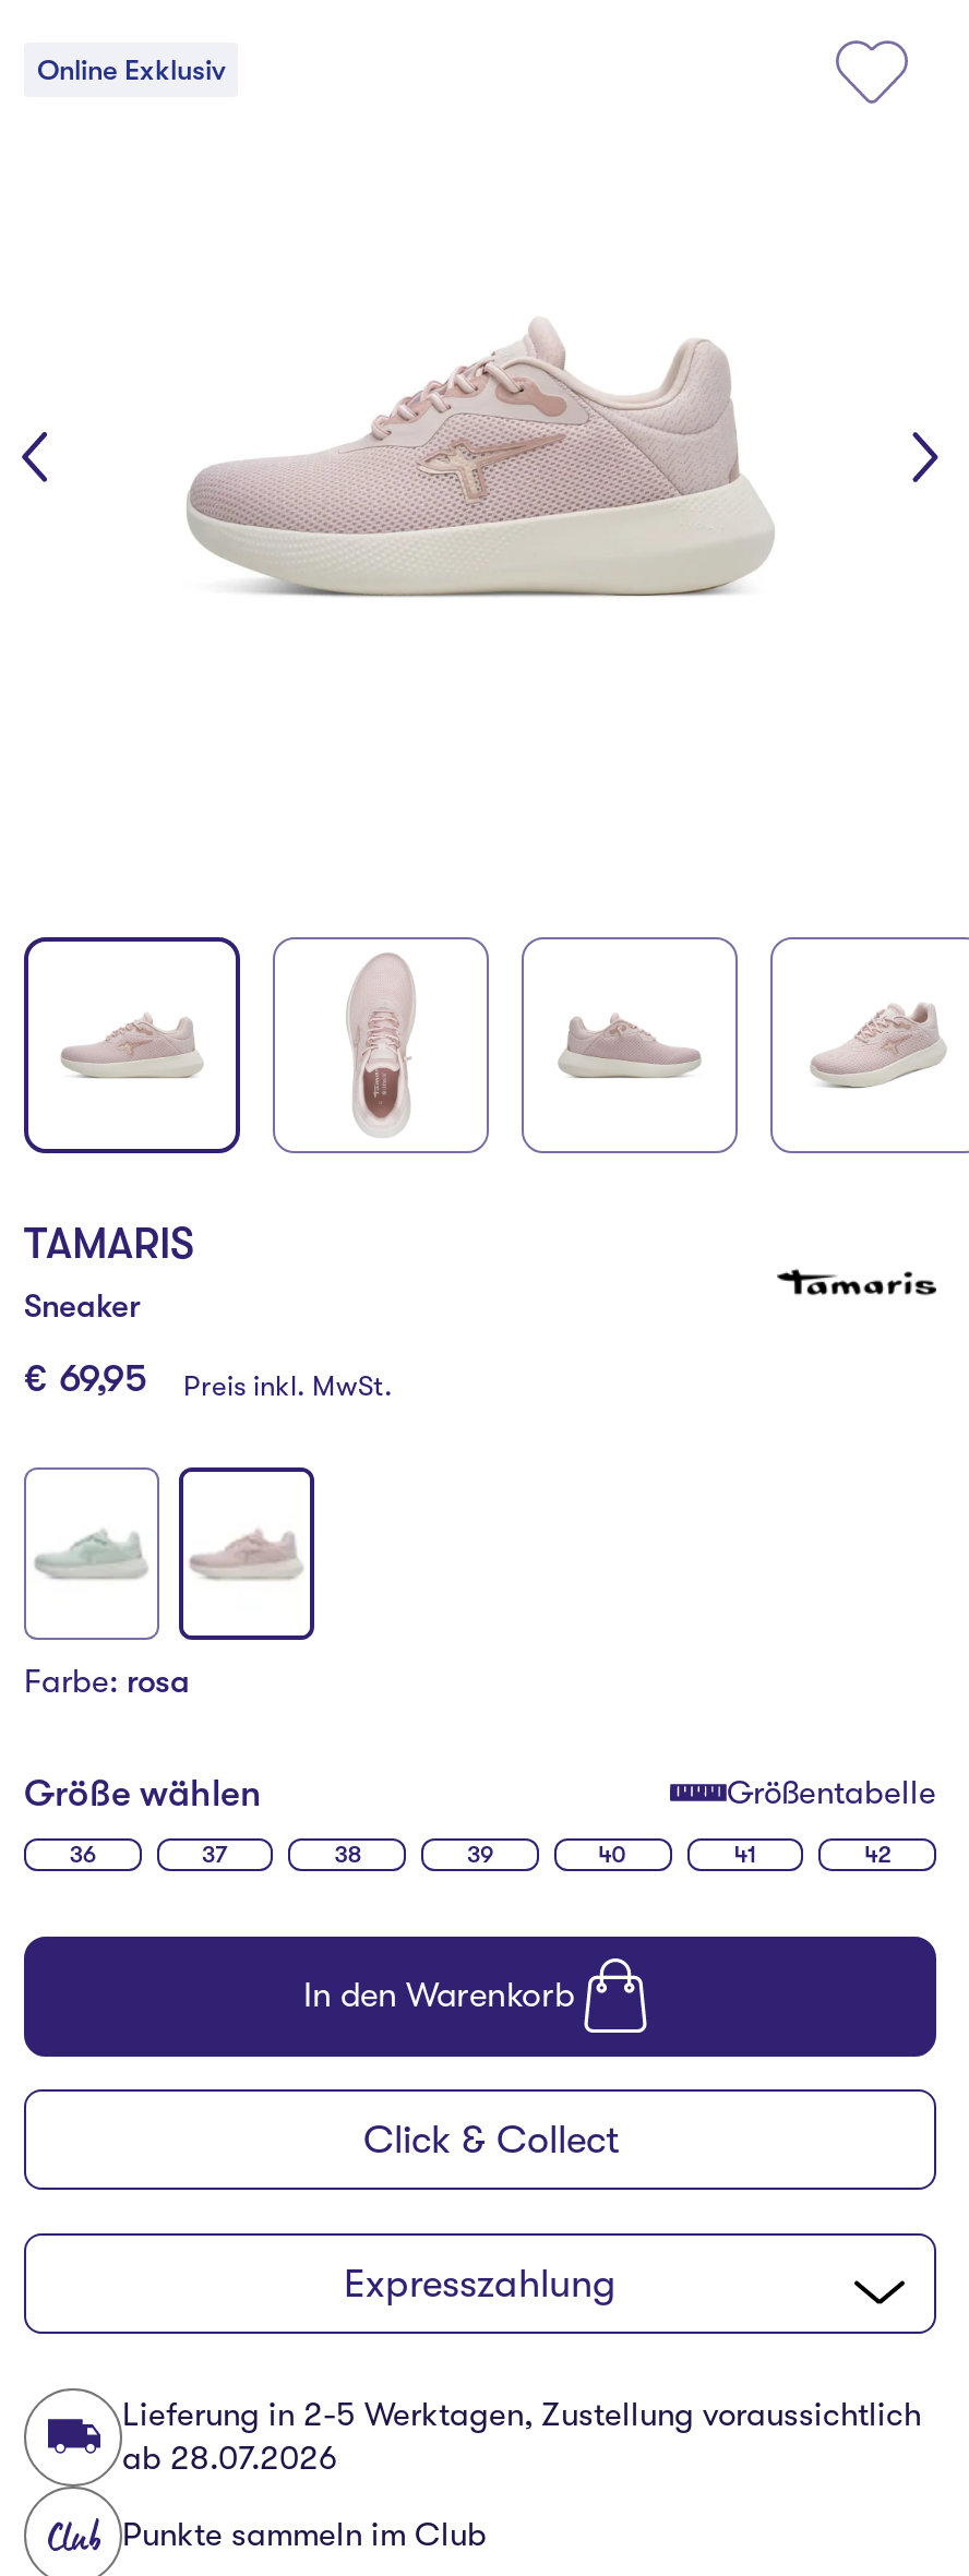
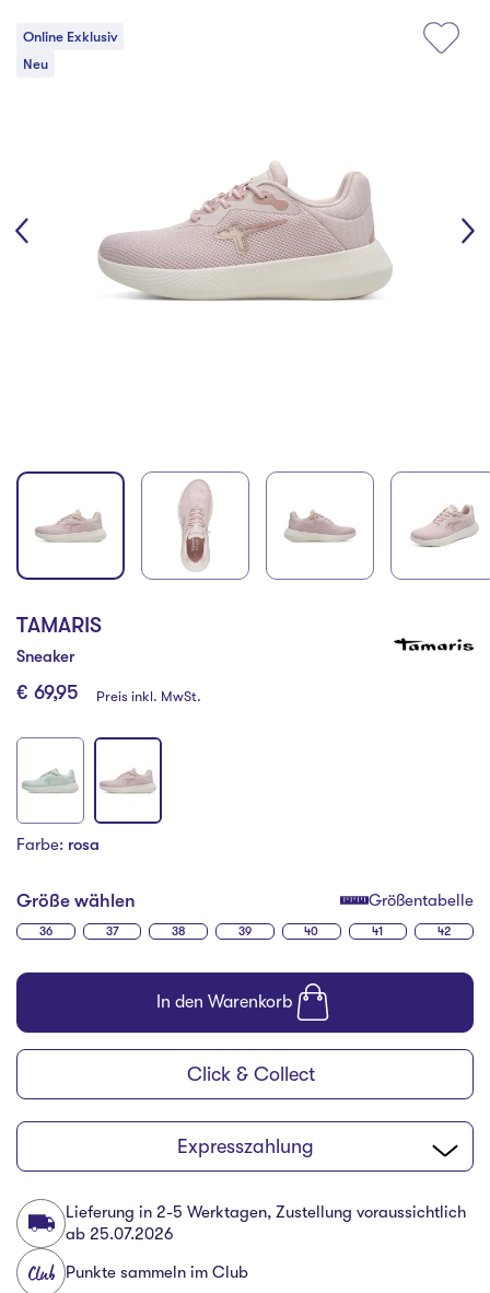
+ Neu

- ab 28.07.2026
+ ab 25.07.2026
